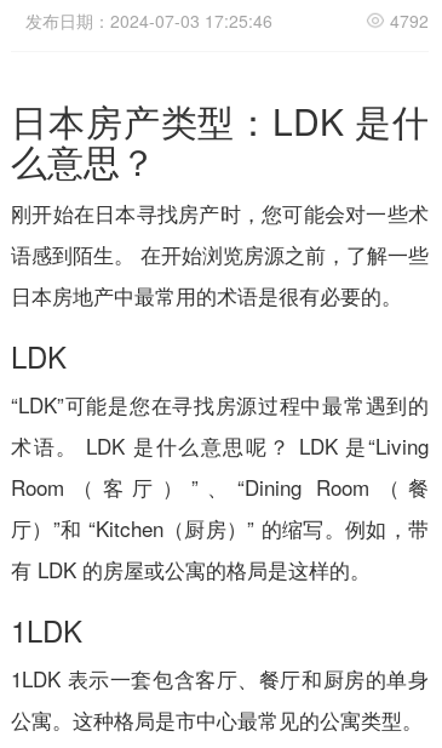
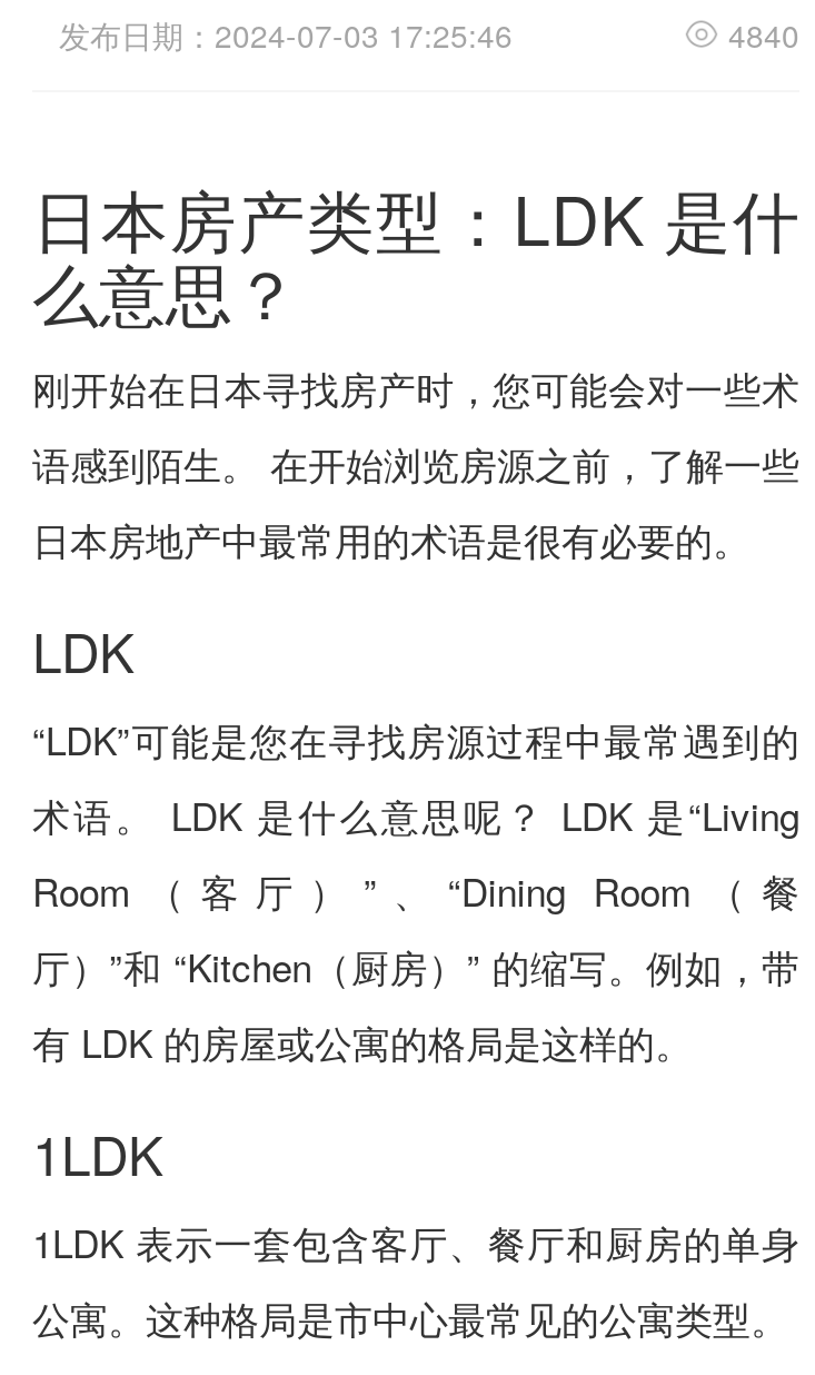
- 4792
+ 4840
